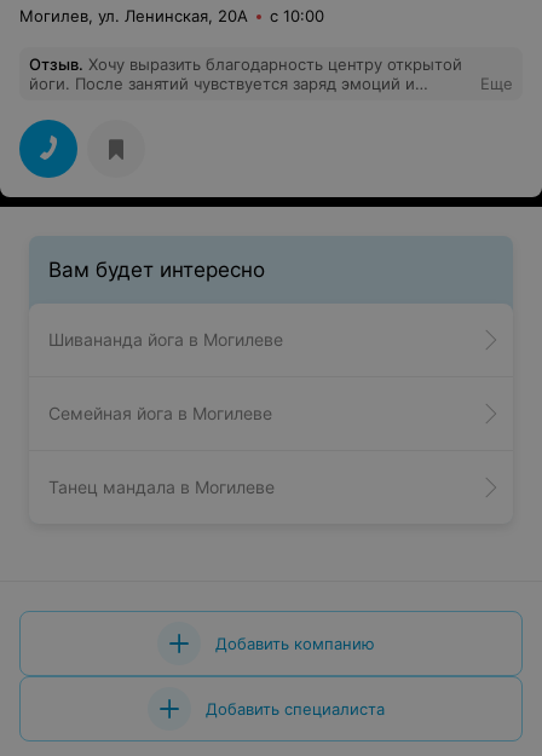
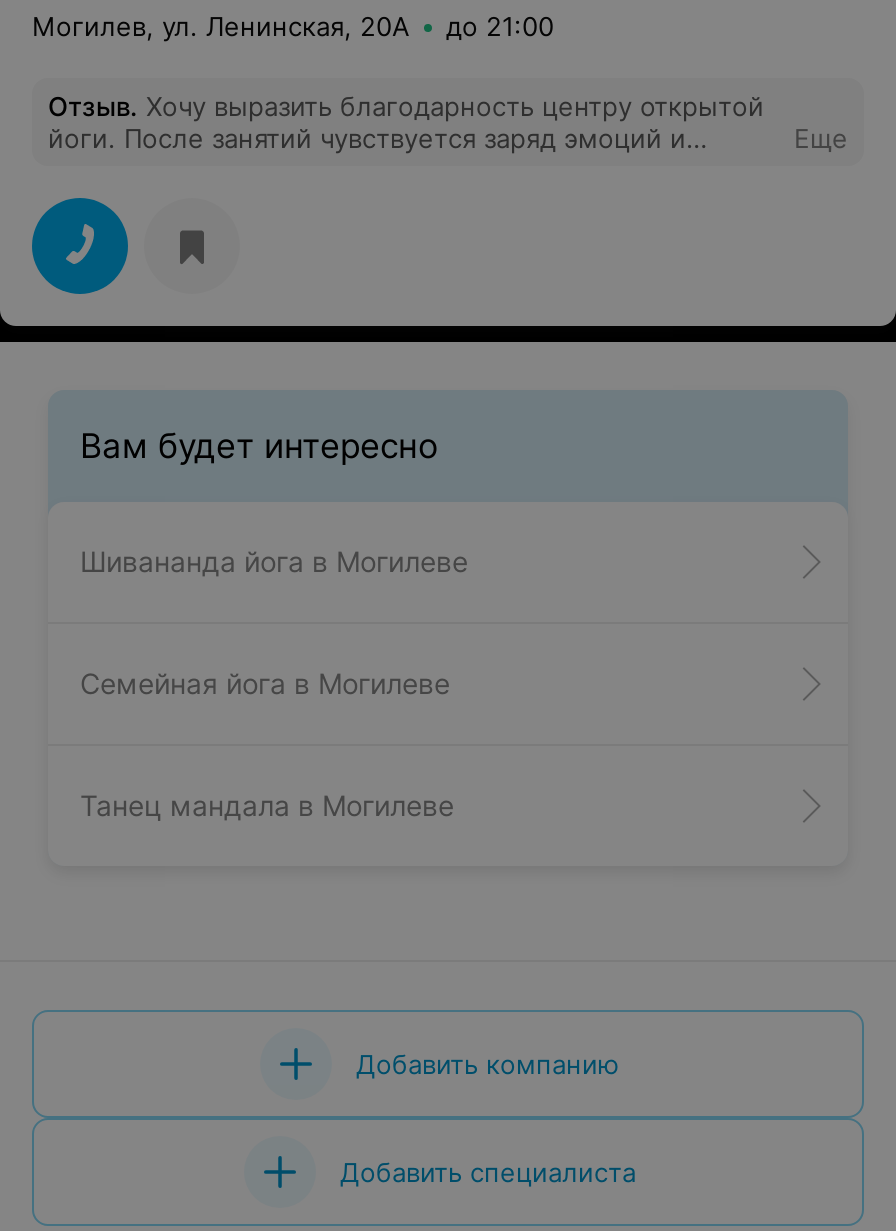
- Могилев, ул. Ленинская, 20А с 10:00
+ Могилев, ул. Ленинская, 20А до 21:00
